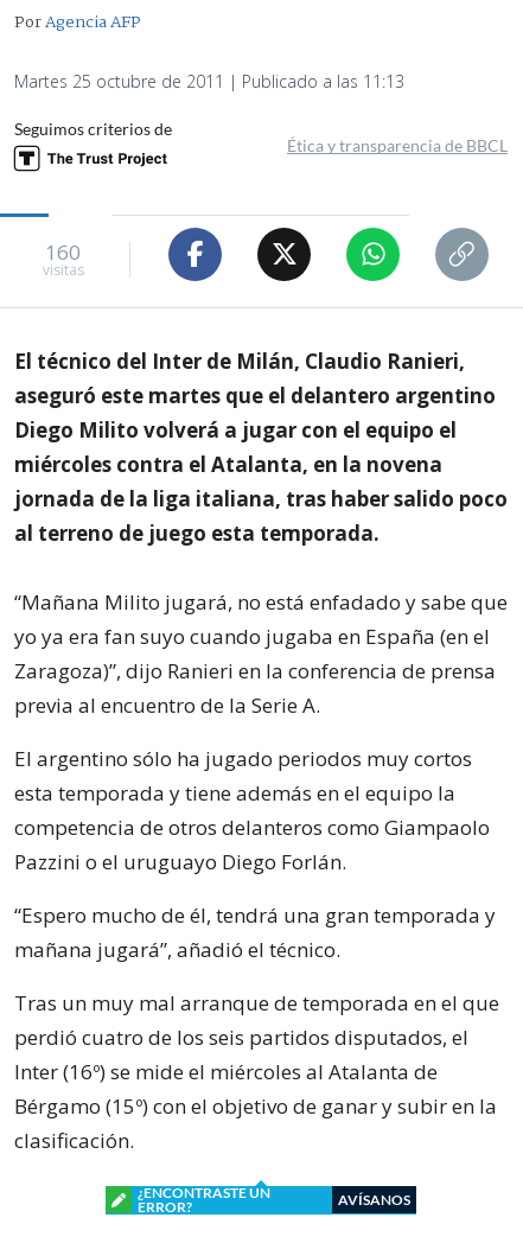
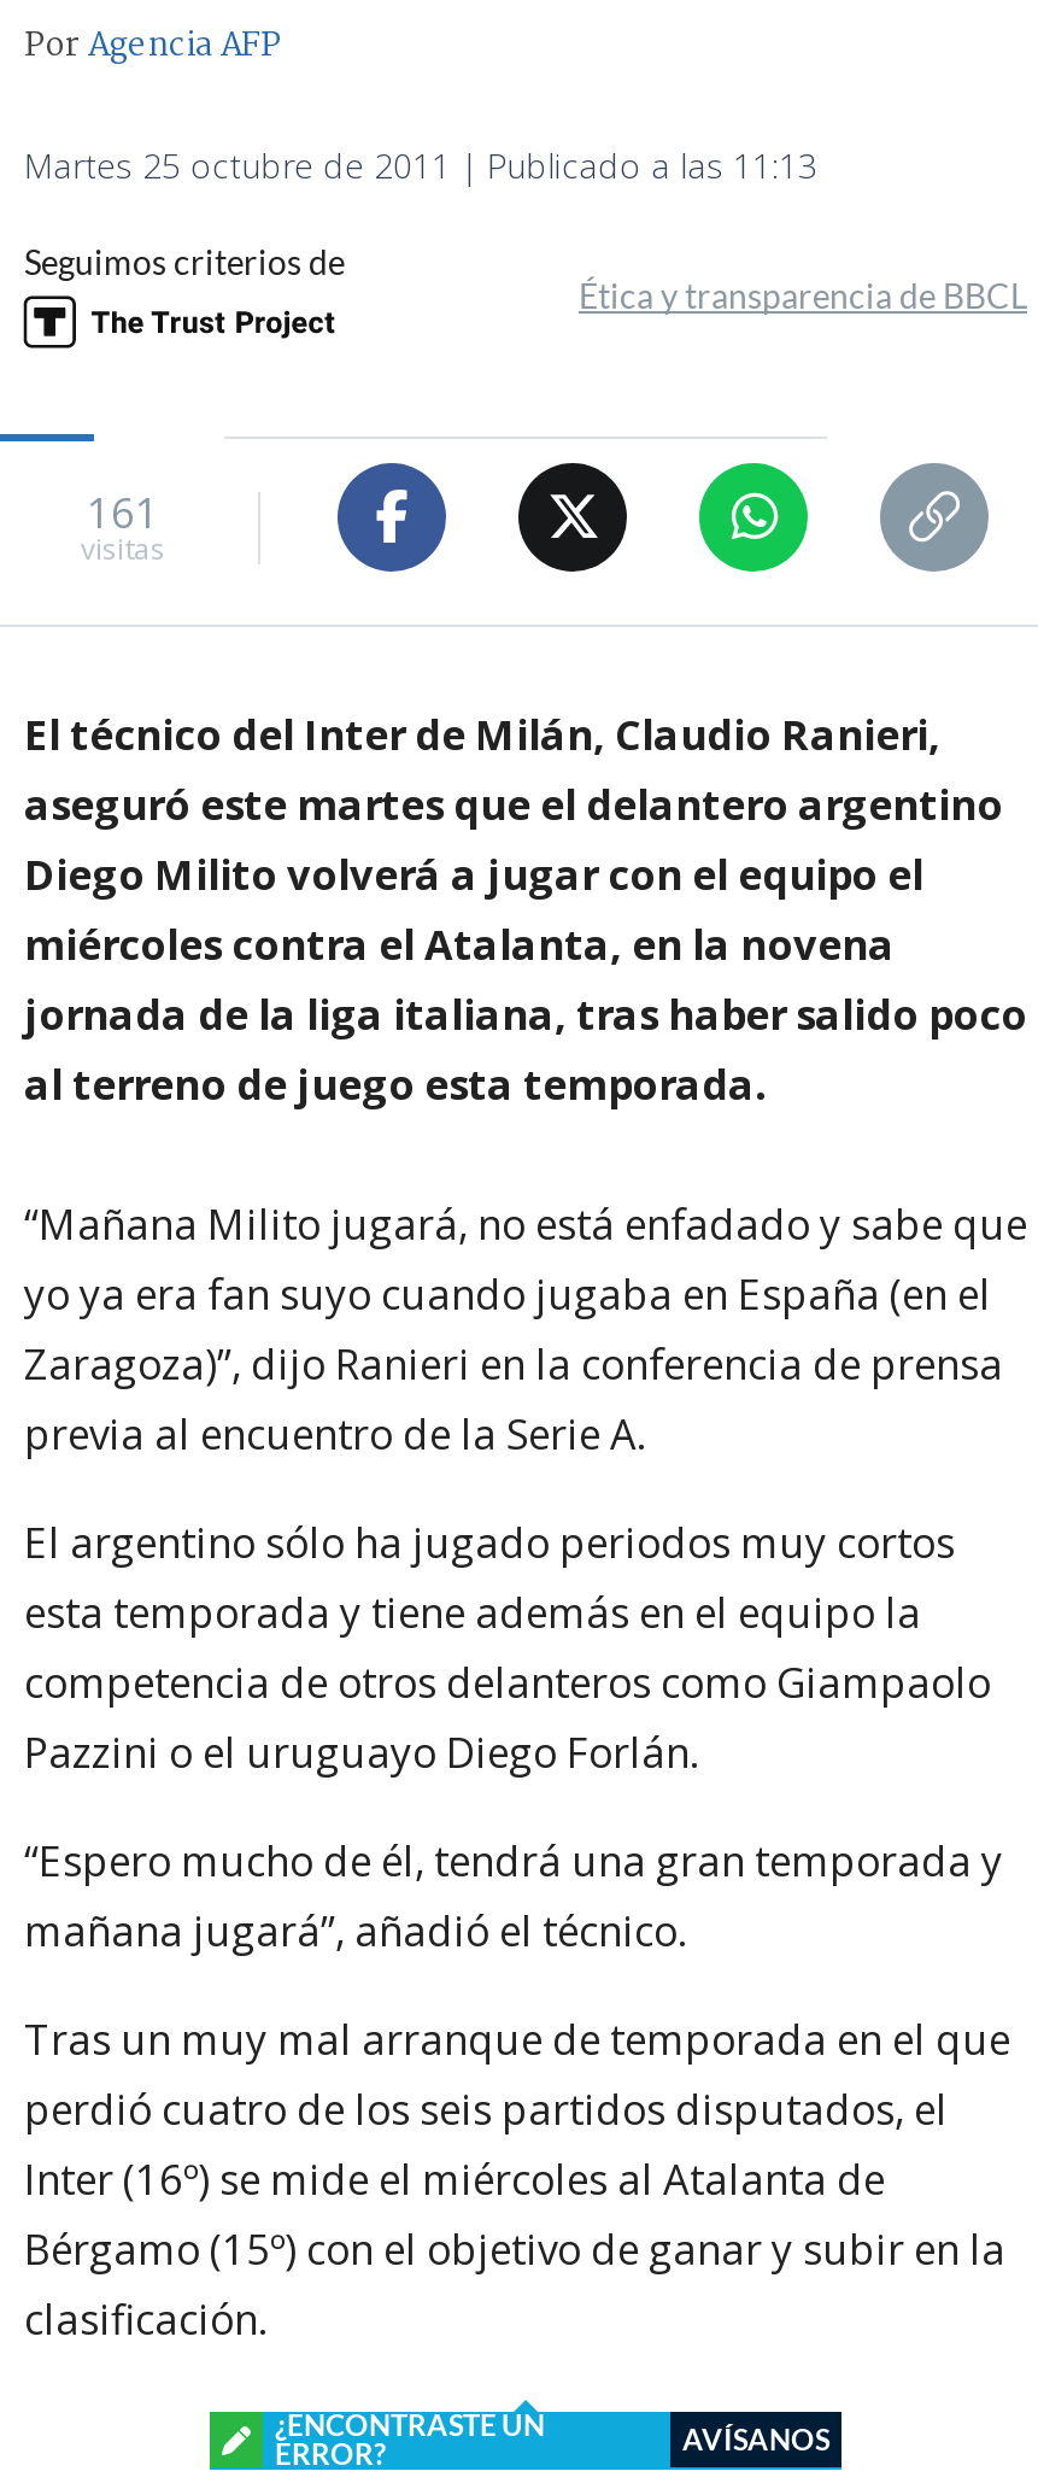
- 160
+ 161
